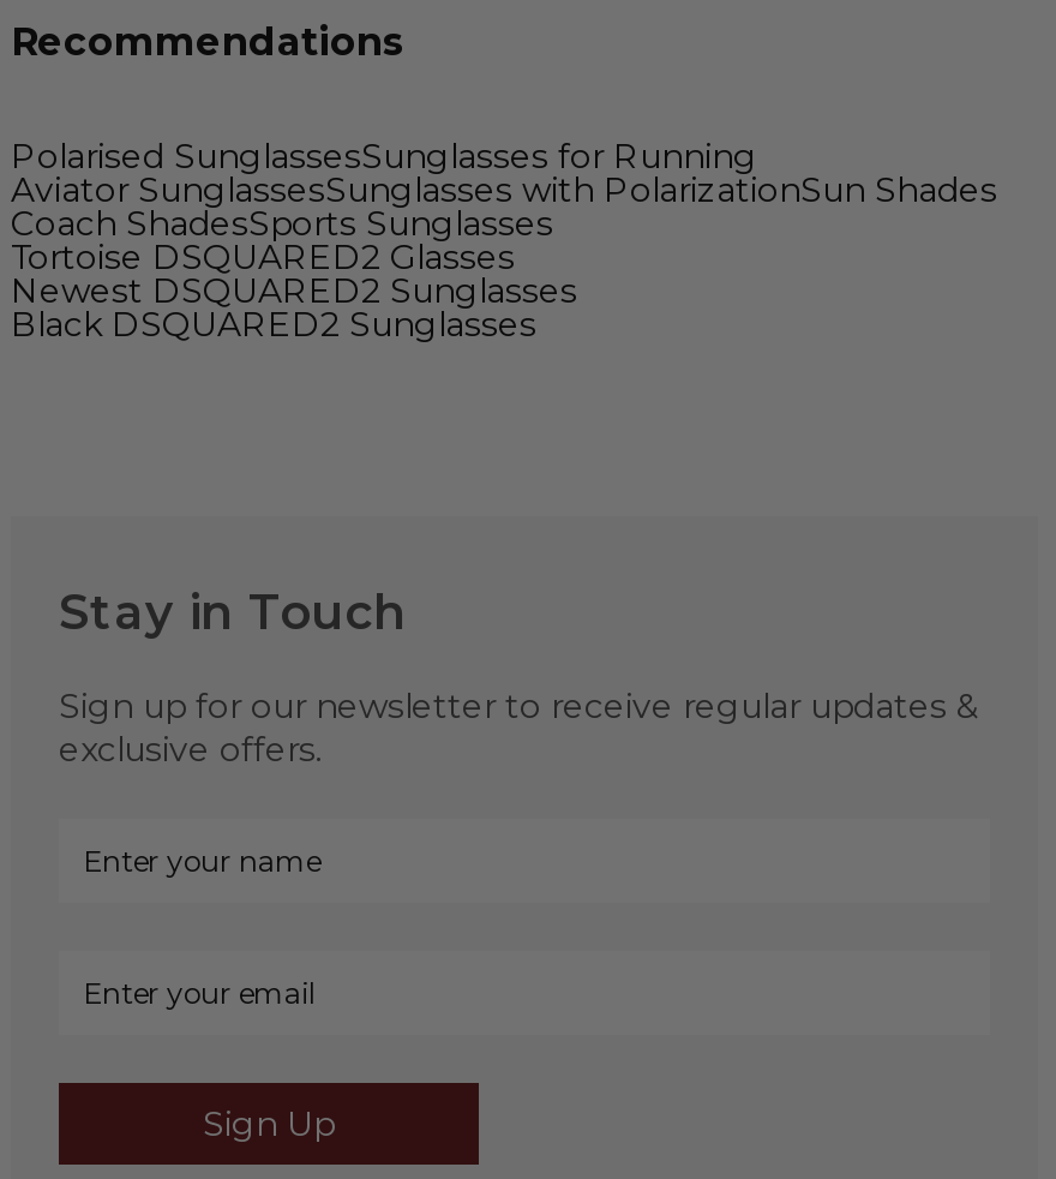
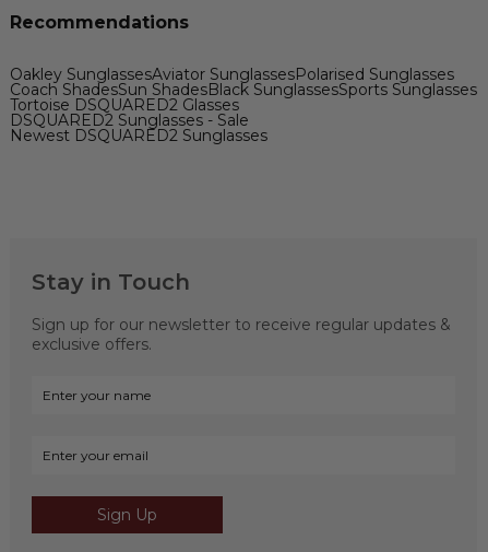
- Polarised SunglassesSunglasses for Running
- Aviator SunglassesSunglasses with PolarizationSun Shades
- Coach ShadesSports Sunglasses
+ Oakley SunglassesAviator SunglassesPolarised Sunglasses
+ Coach ShadesSun ShadesBlack SunglassesSports Sunglasses

+ DSQUARED2 Sunglasses - Sale

- Black DSQUARED2 Sunglasses
